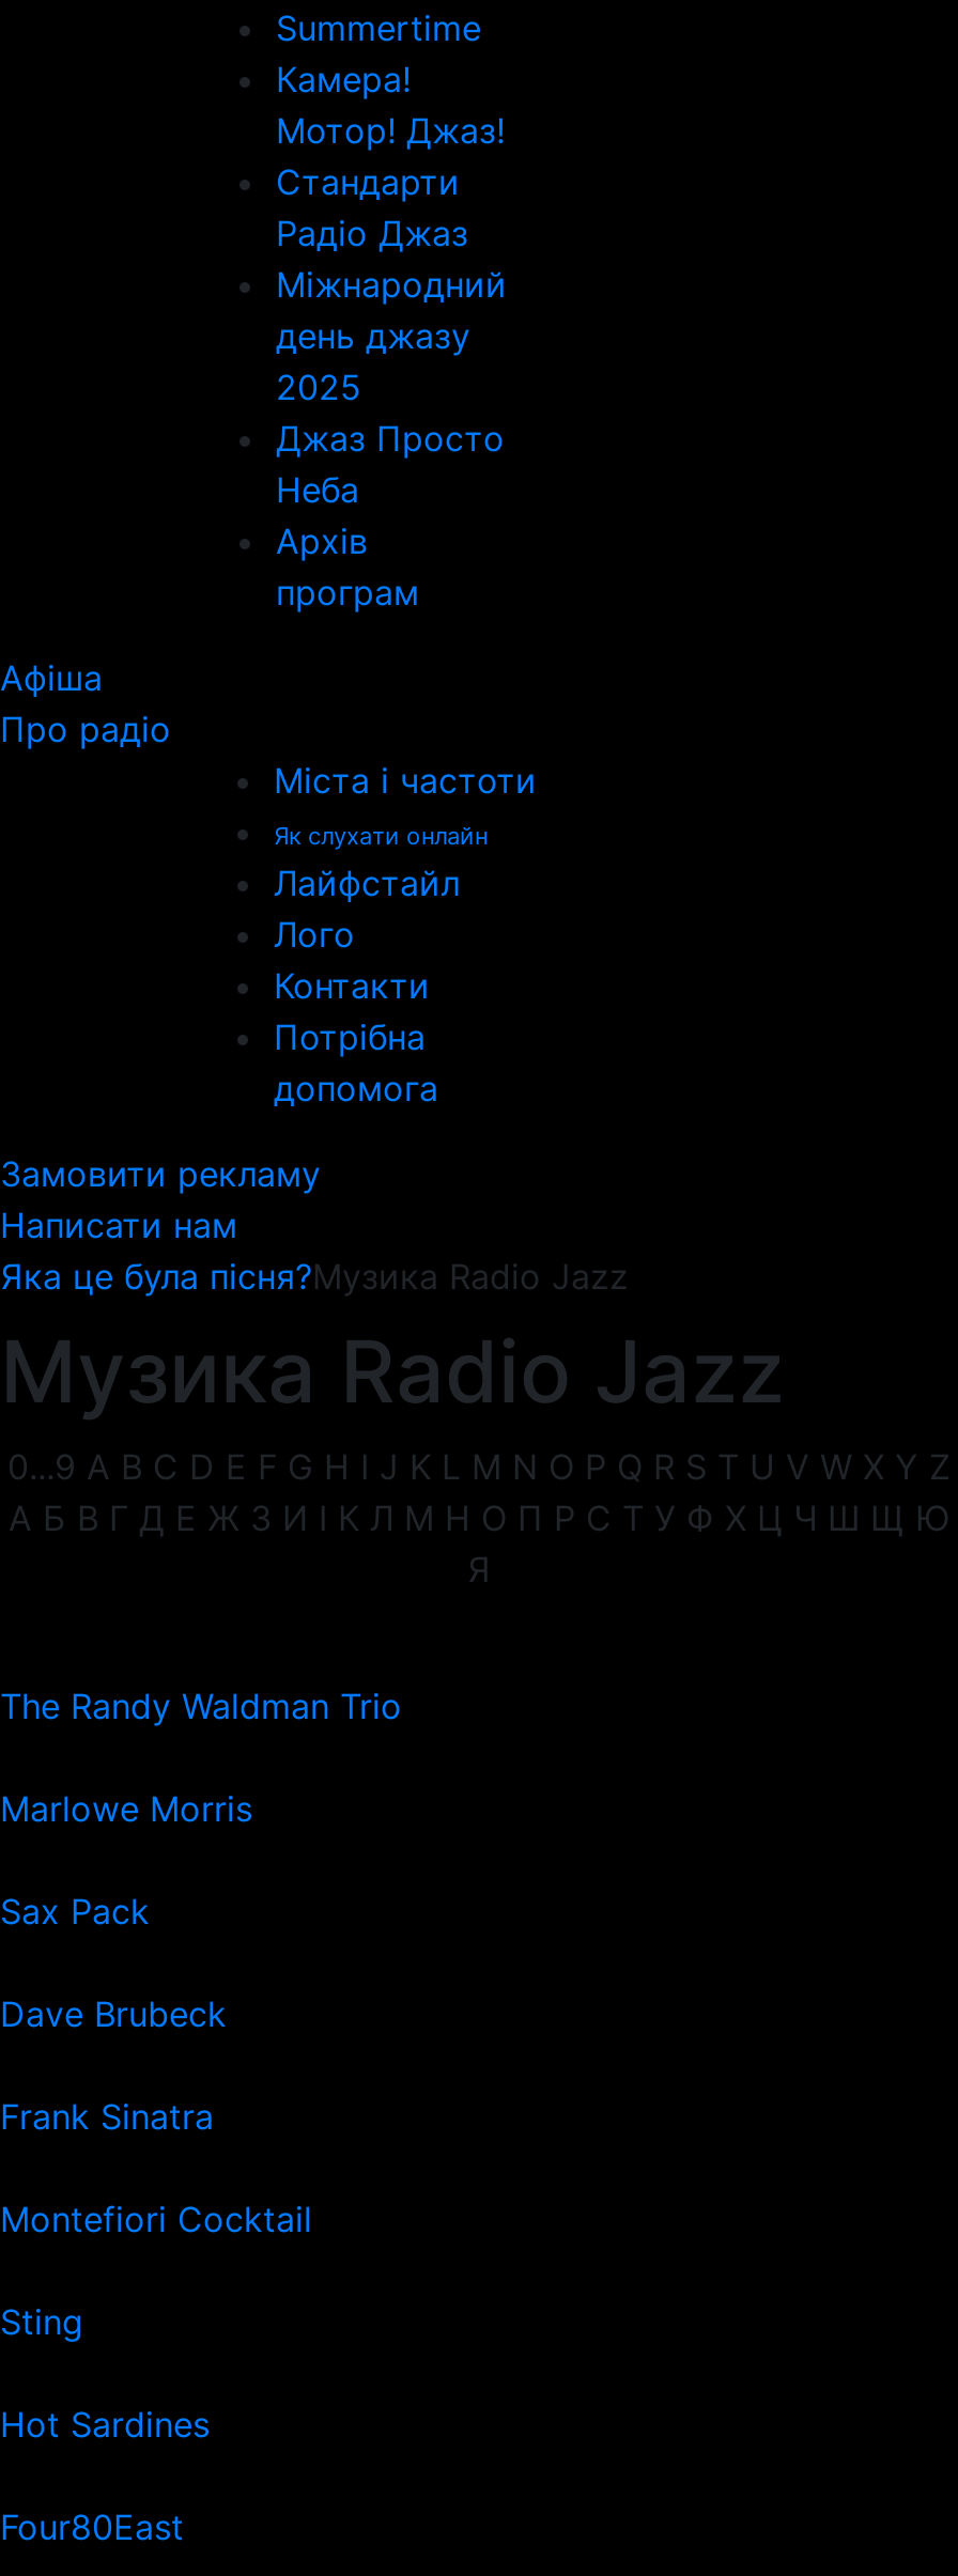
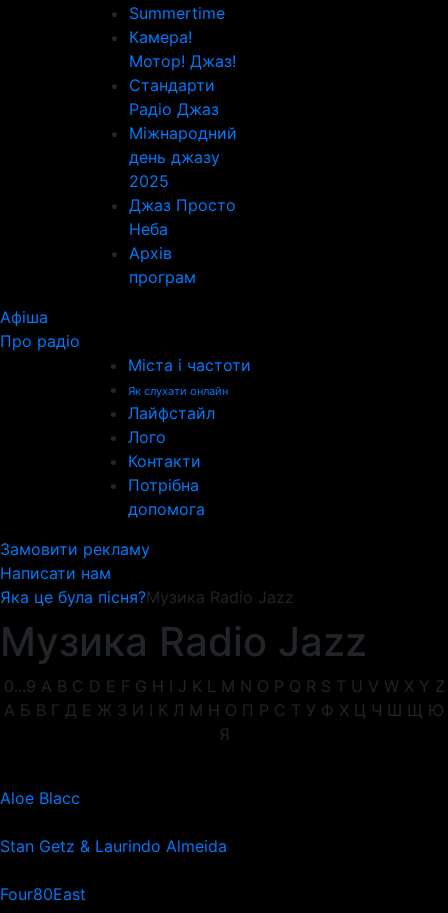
- The Randy Waldman Trio
- Marlowe Morris
- Sax Pack
- Dave Brubeck
- Frank Sinatra
- Montefiori Cocktail
- Sting
- Hot Sardines
+ Aloe Blacc
+ Stan Getz & Laurindo Almeida
